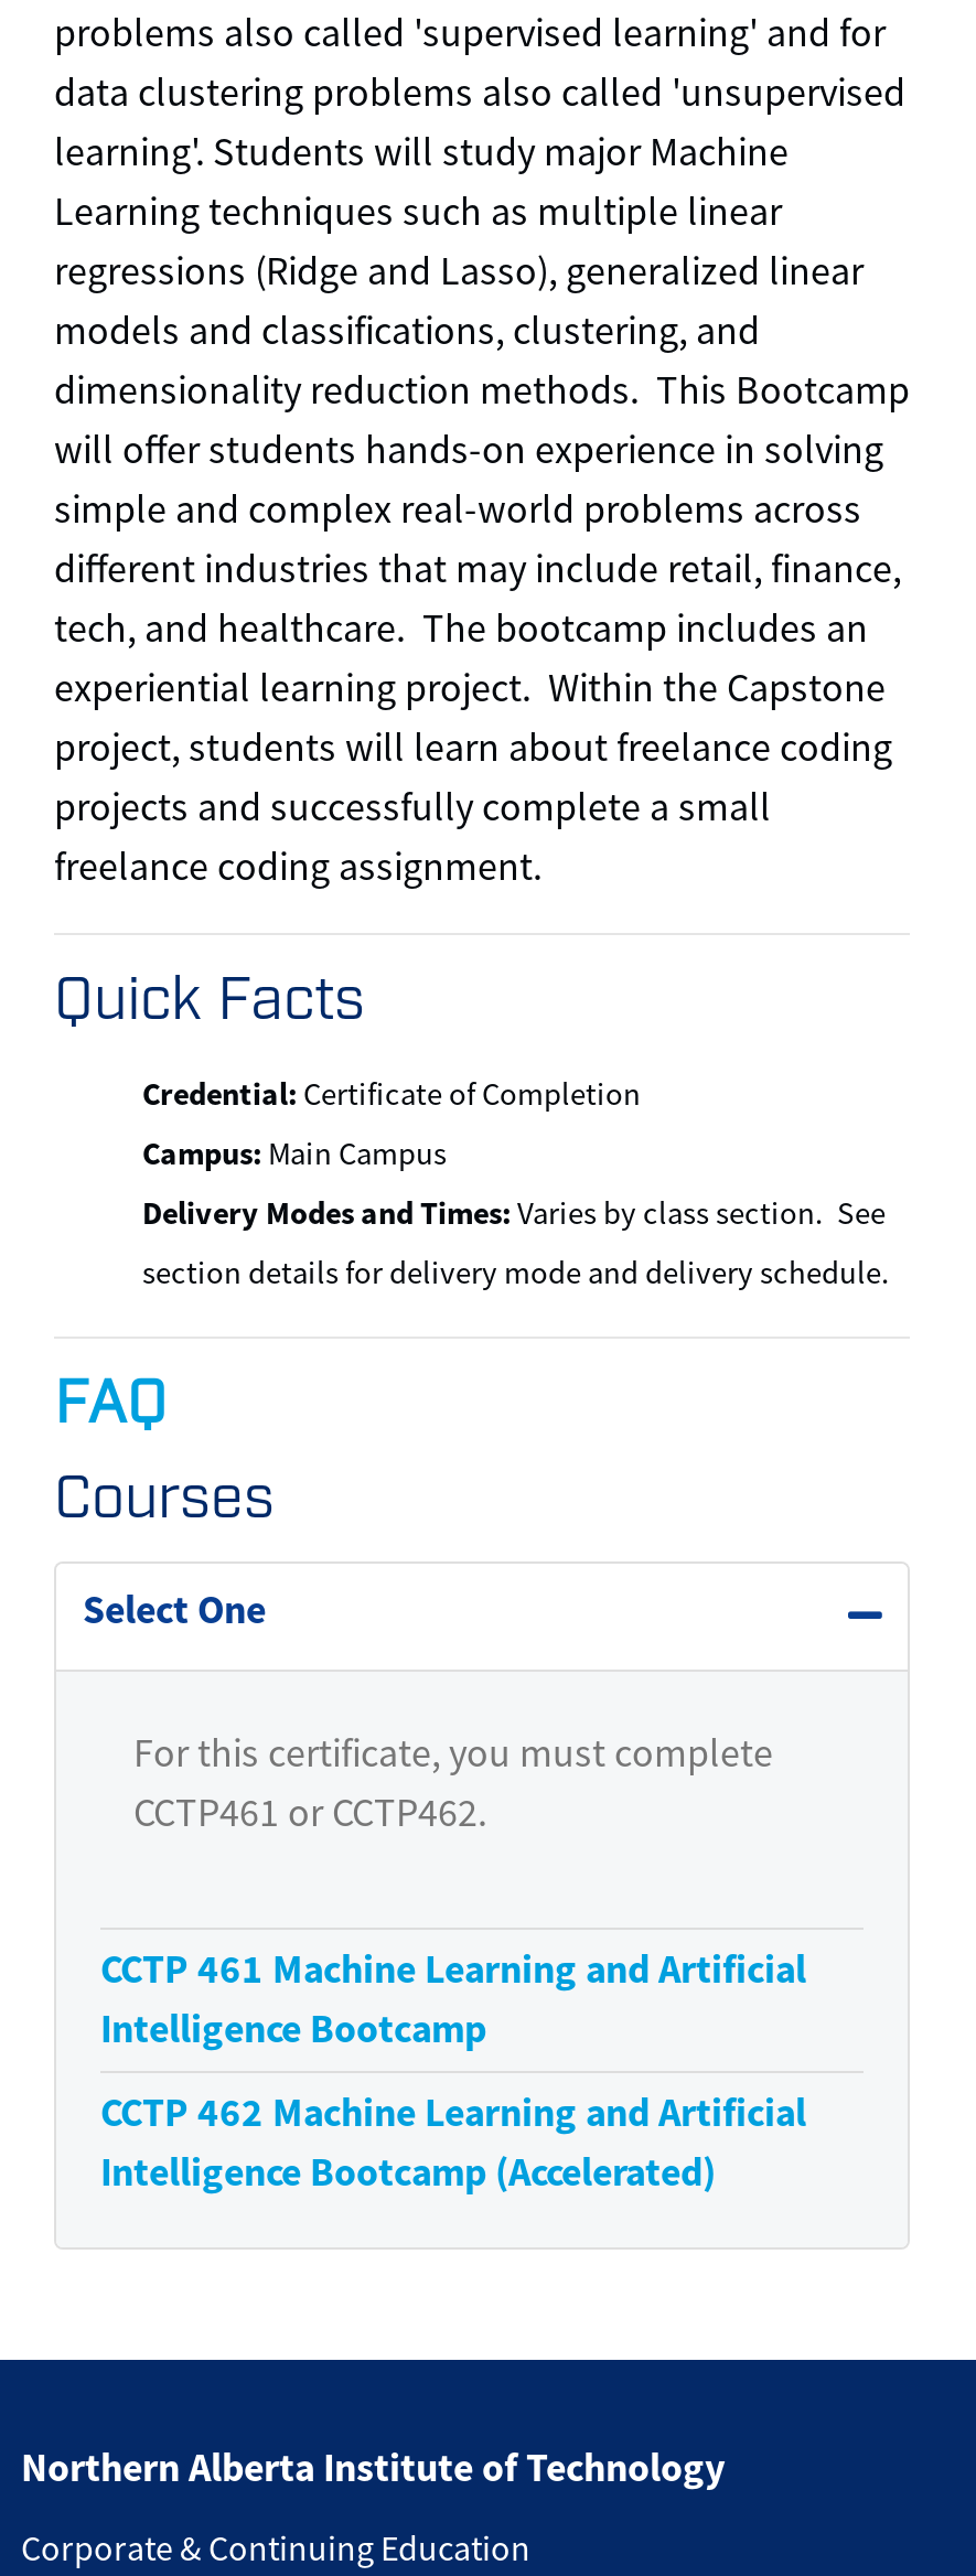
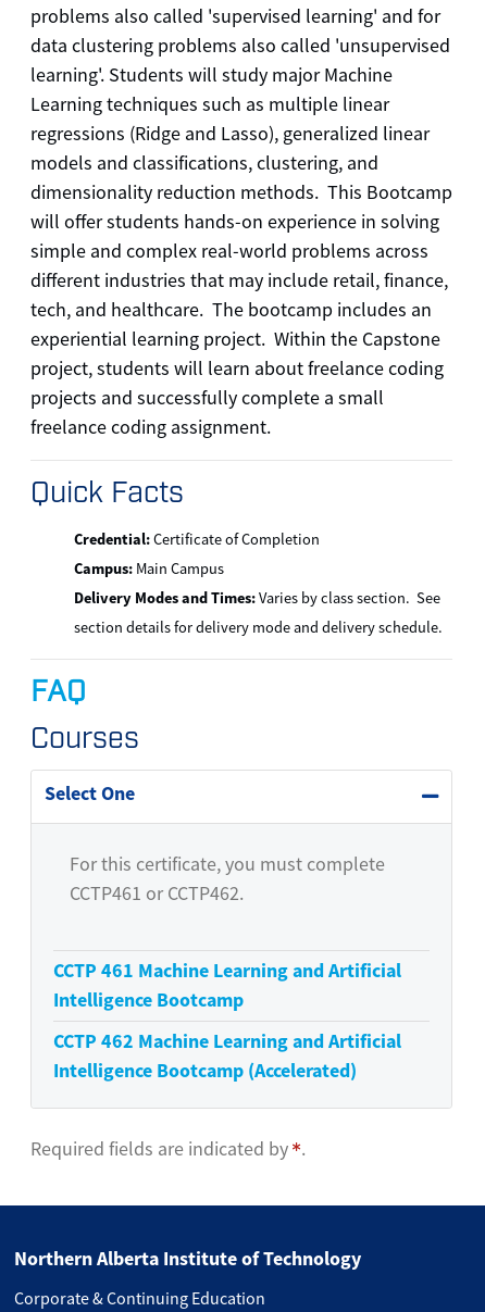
+ Required fields are indicated by .
